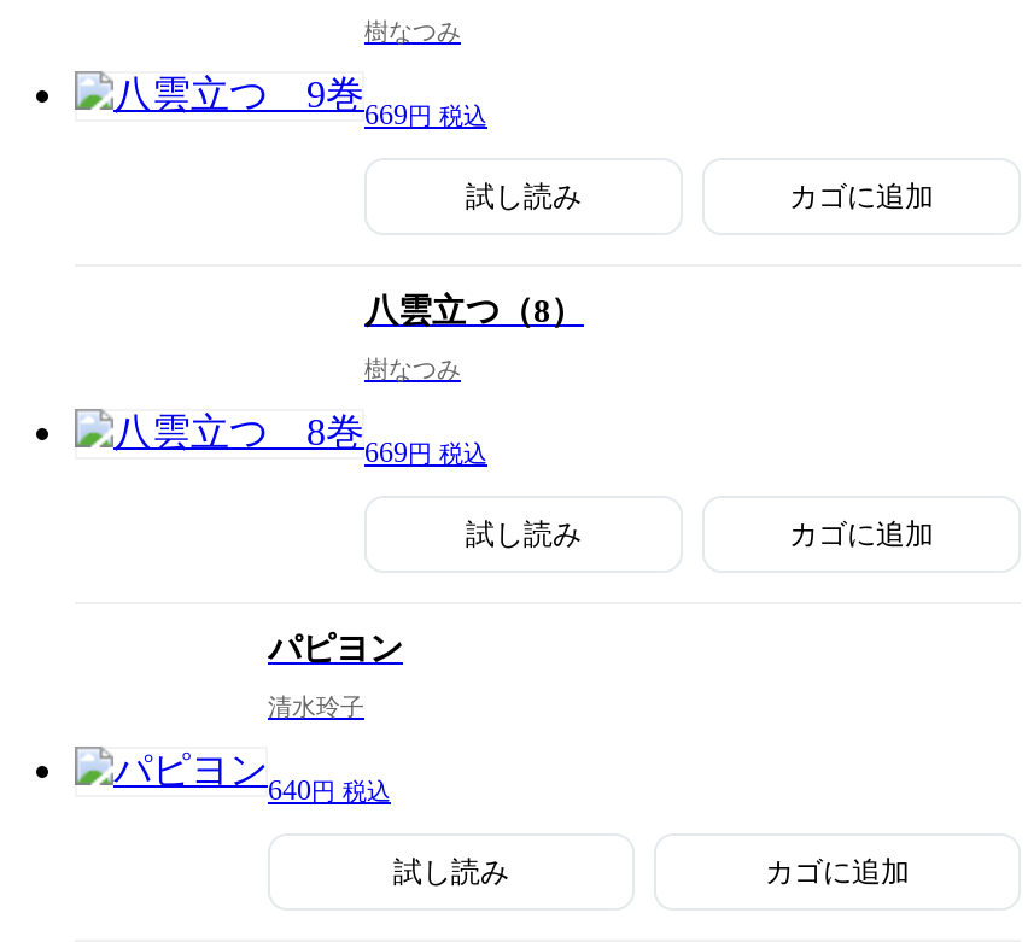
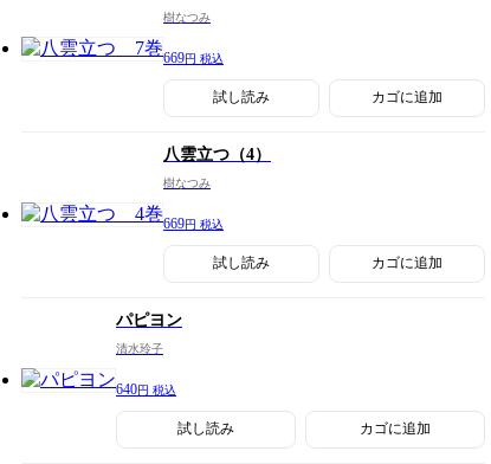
- 八雲立つ（8）
+ 八雲立つ（4）
